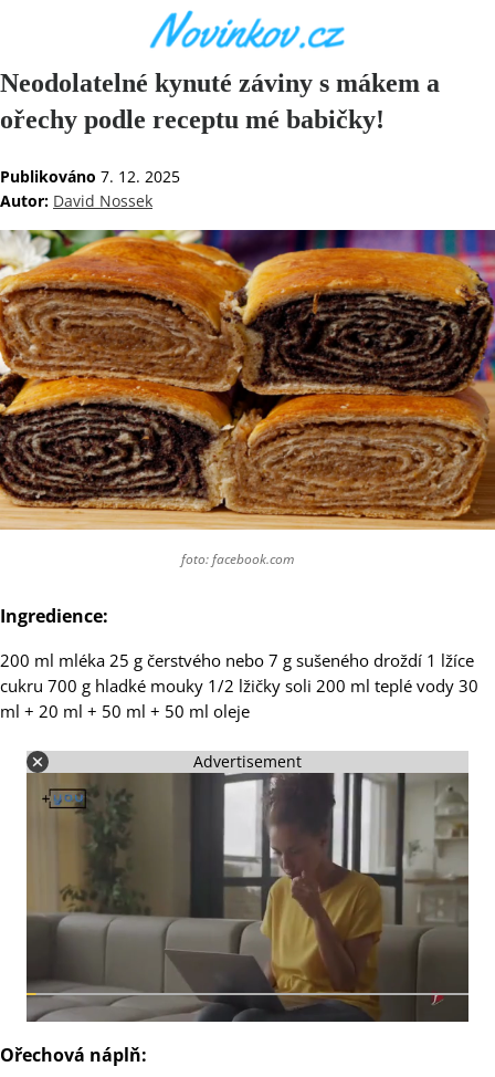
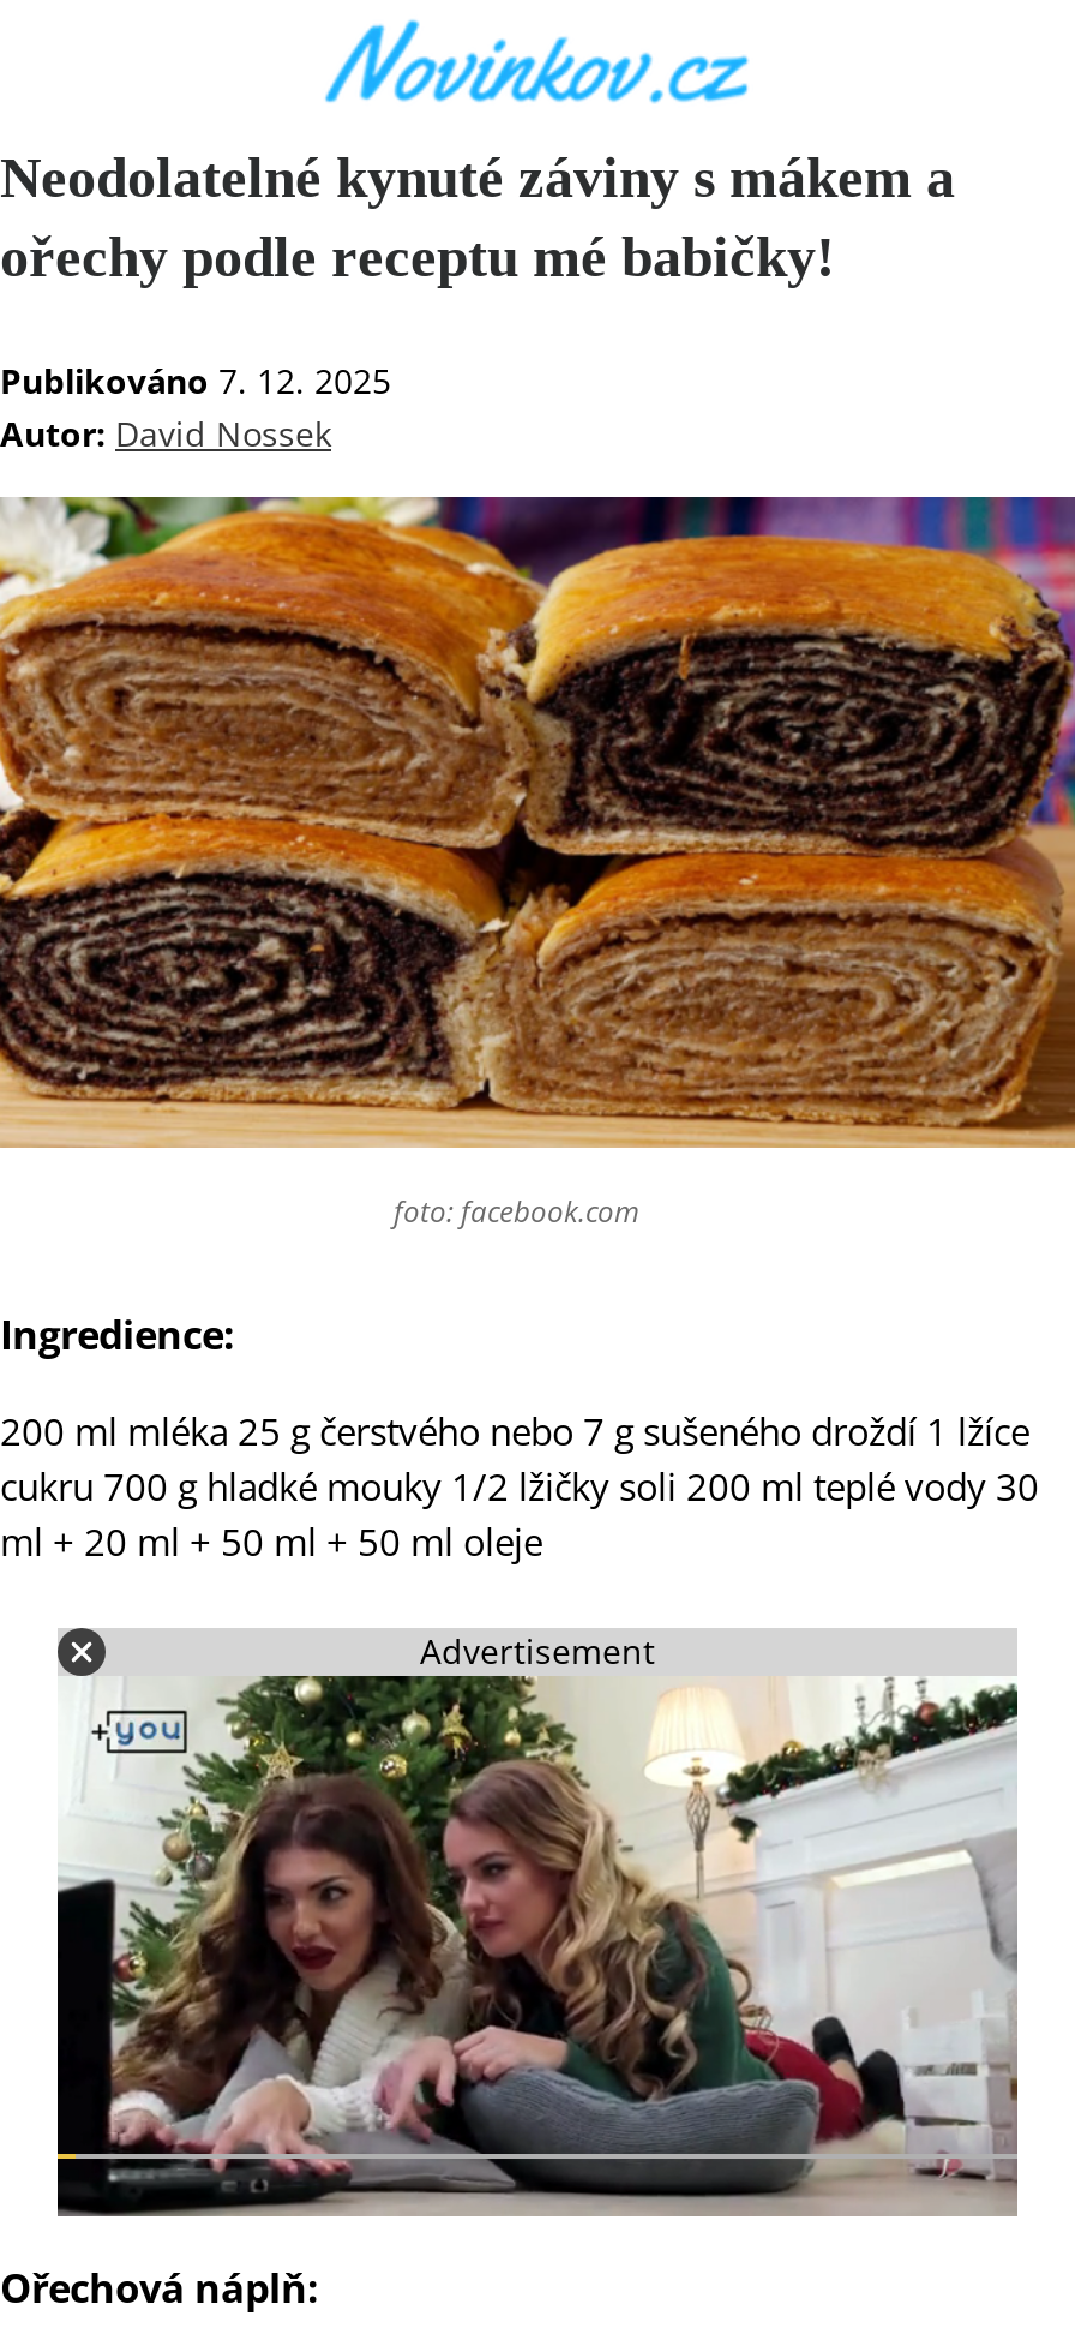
- [image]
+ [image]
